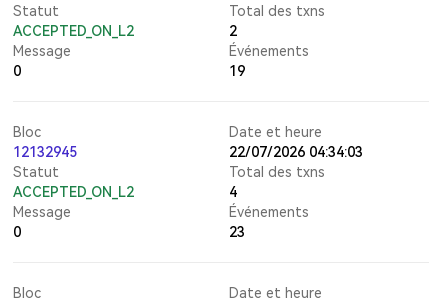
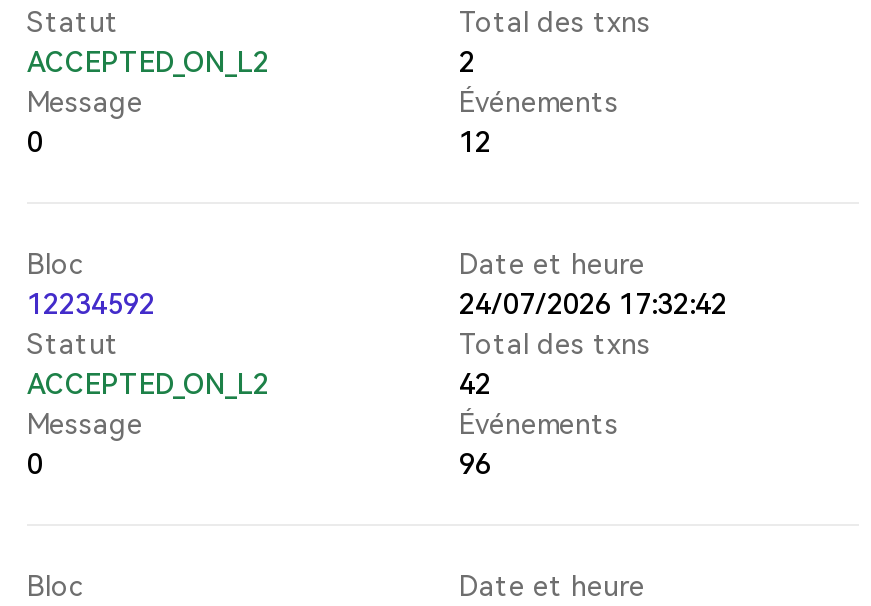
- 19
+ 12

- 12132945
+ 12234592

- 22/07/2026 04:34:03
+ 24/07/2026 17:32:42

- 4
+ 42

- 23
+ 96
